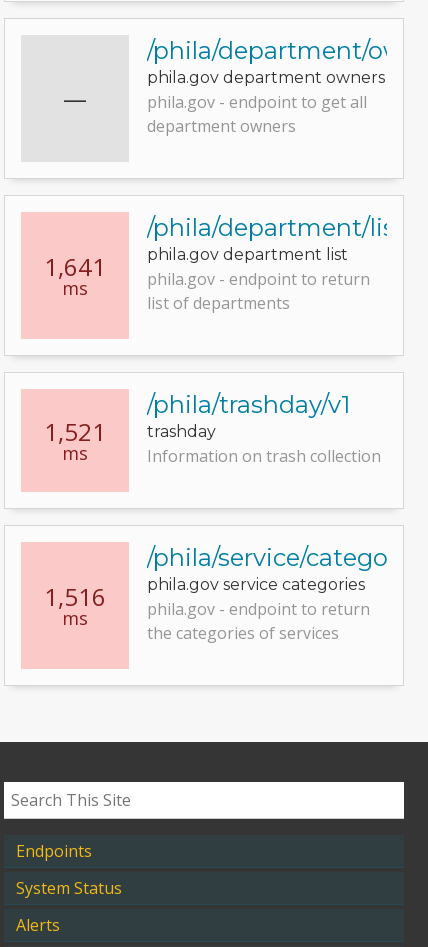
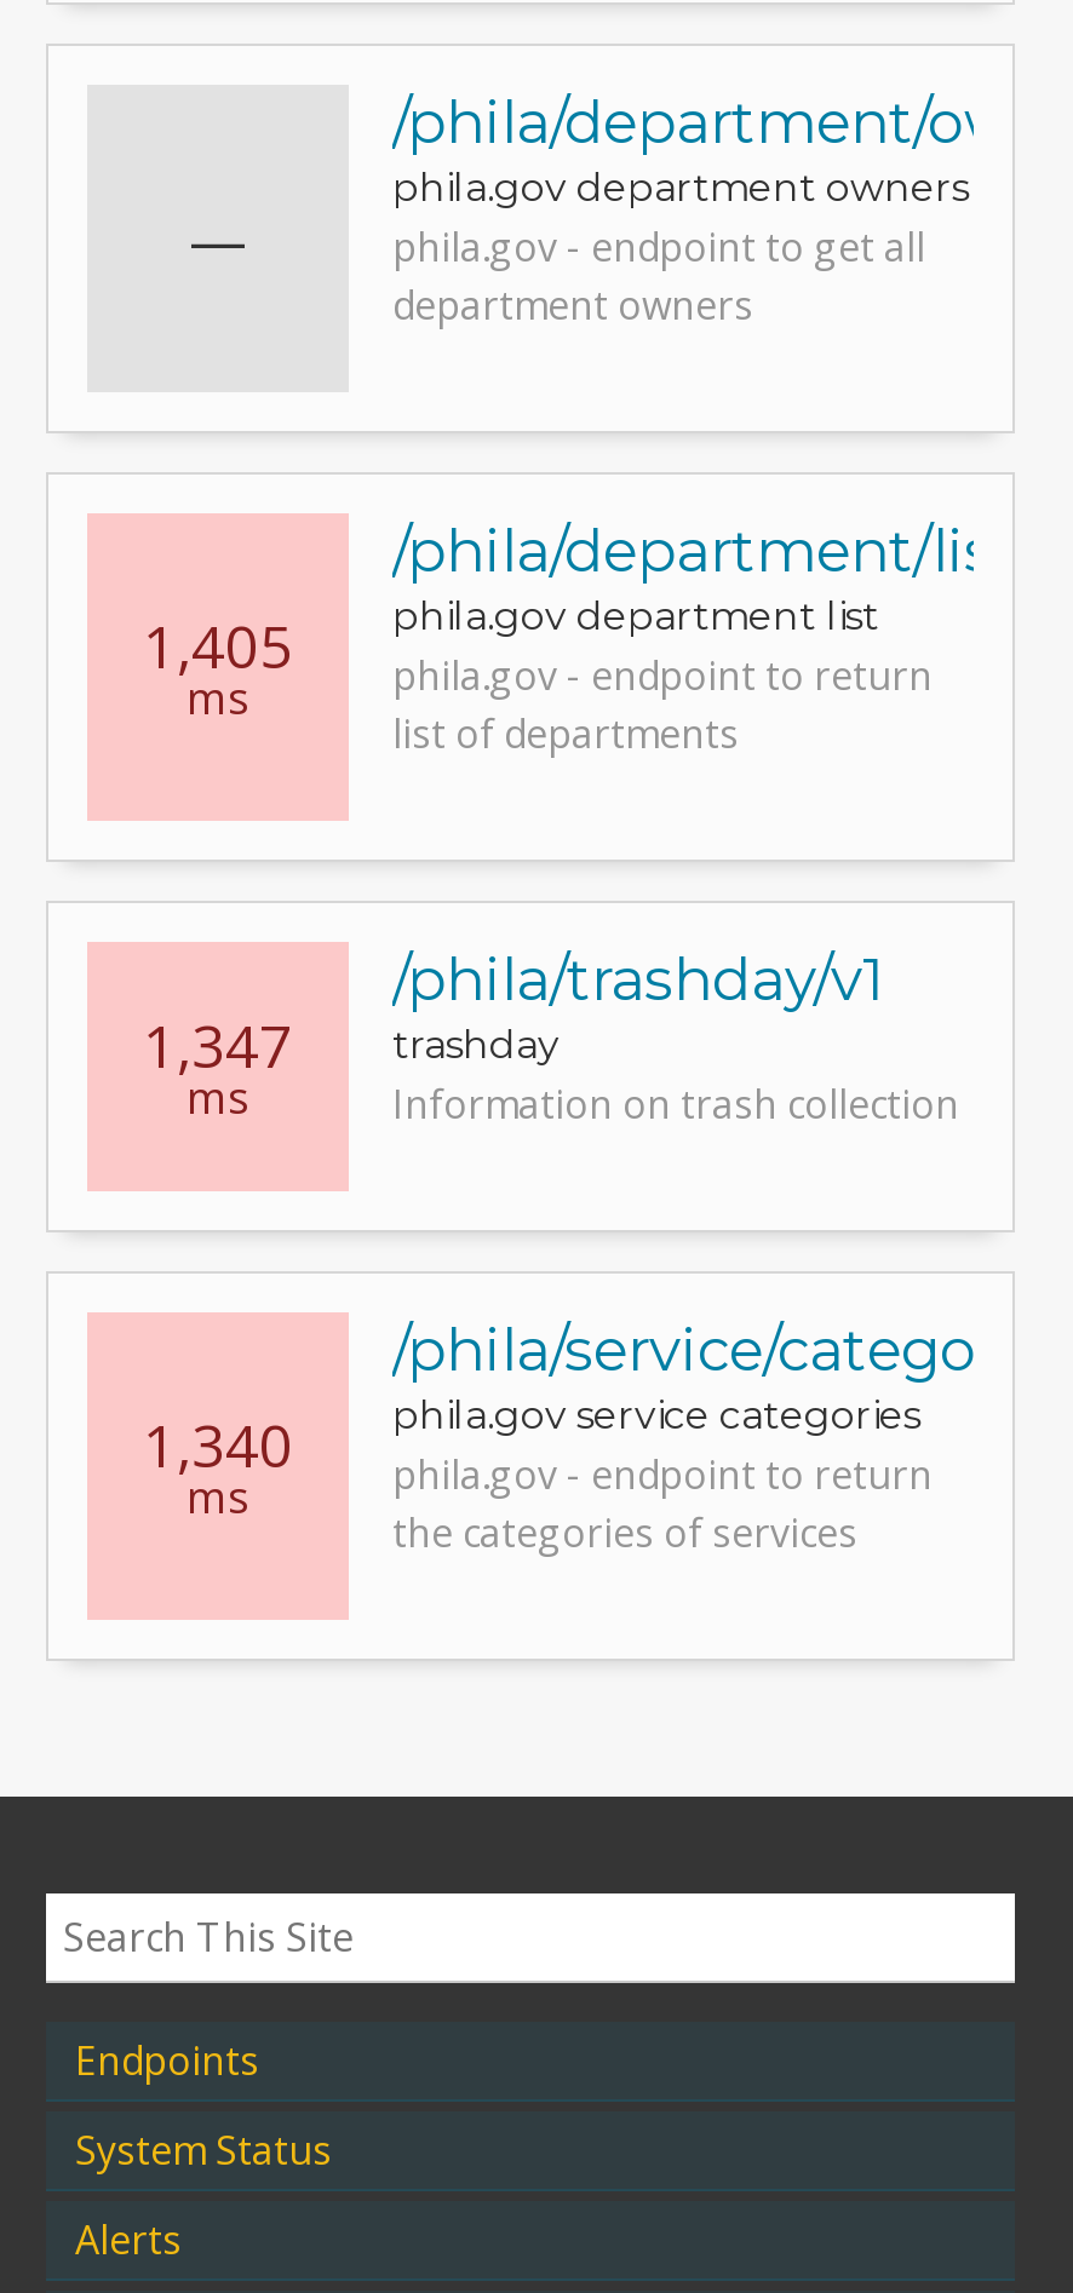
- 1,641 phila.gov - endpoint to return
+ 1,405 phila.gov - endpoint to return

- 1,521
+ 1,347

- 1,516 phila.gov - endpoint to return
+ 1,340 phila.gov - endpoint to return
